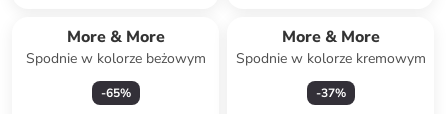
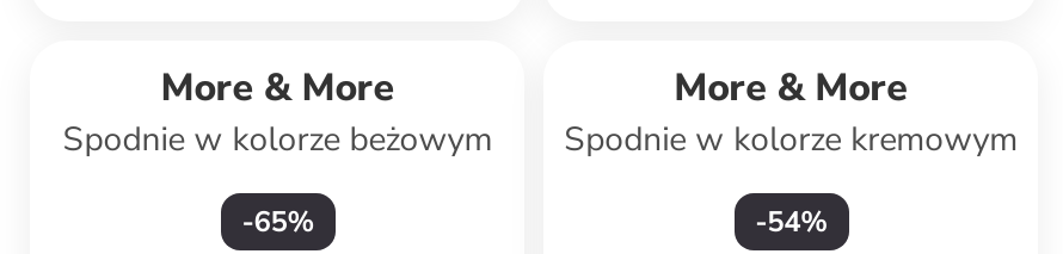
- -37%
+ -54%
